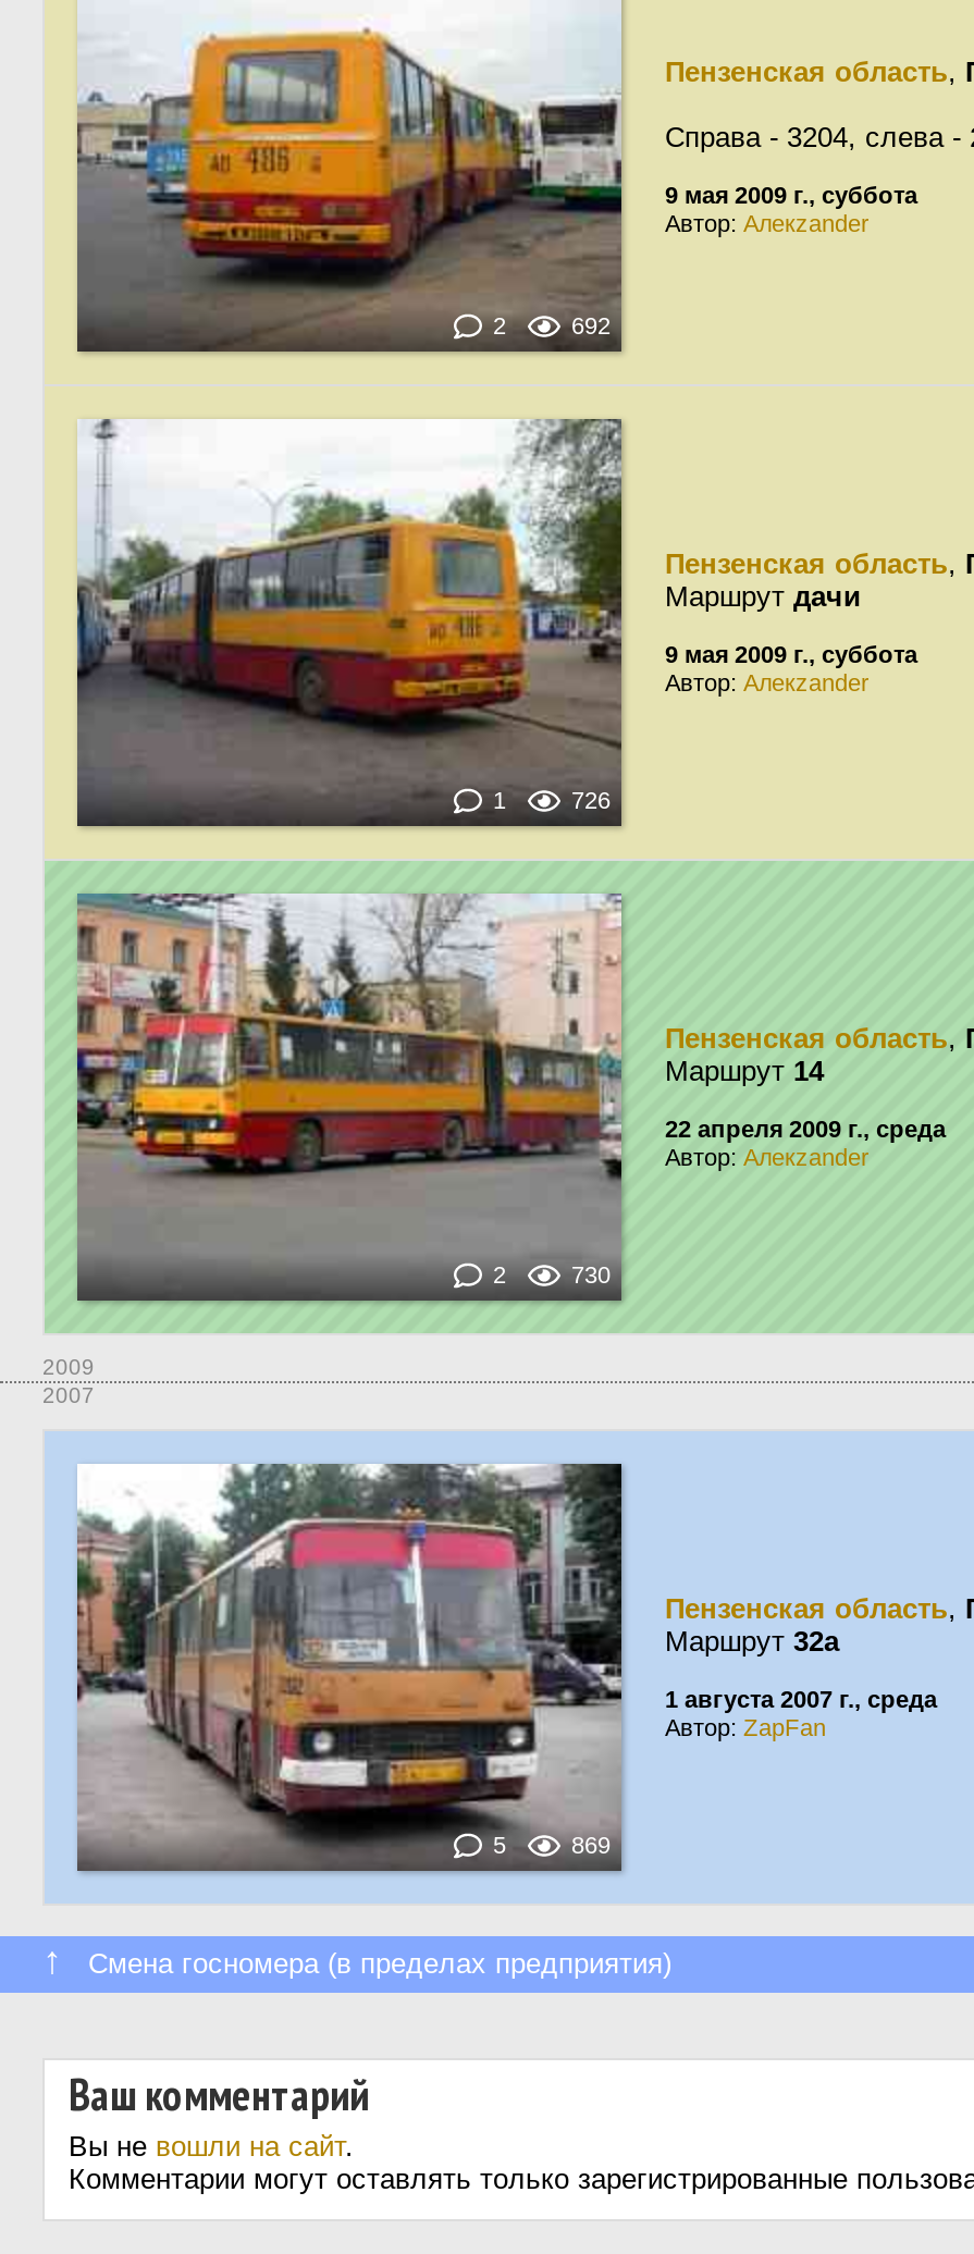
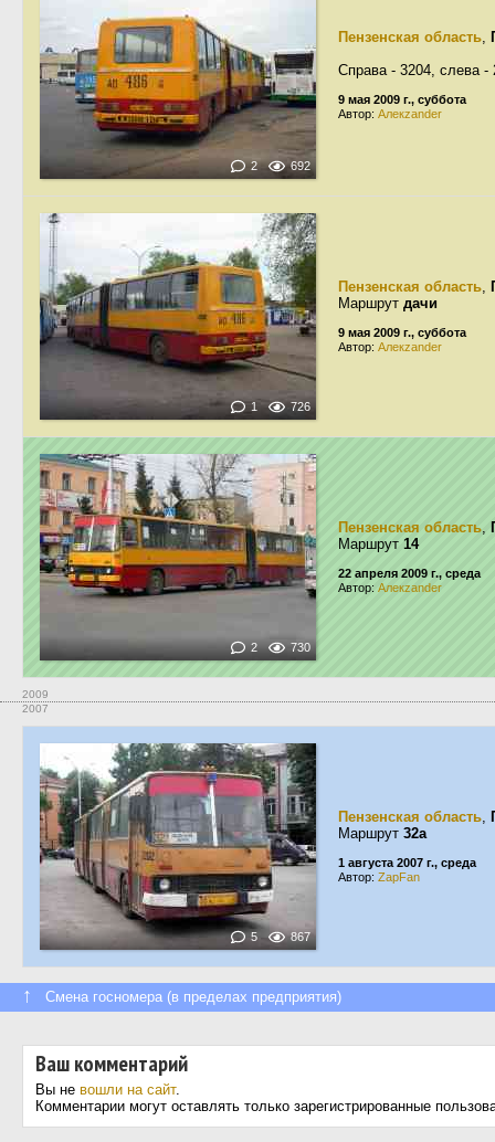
- 869
+ 867
